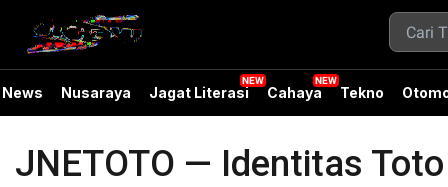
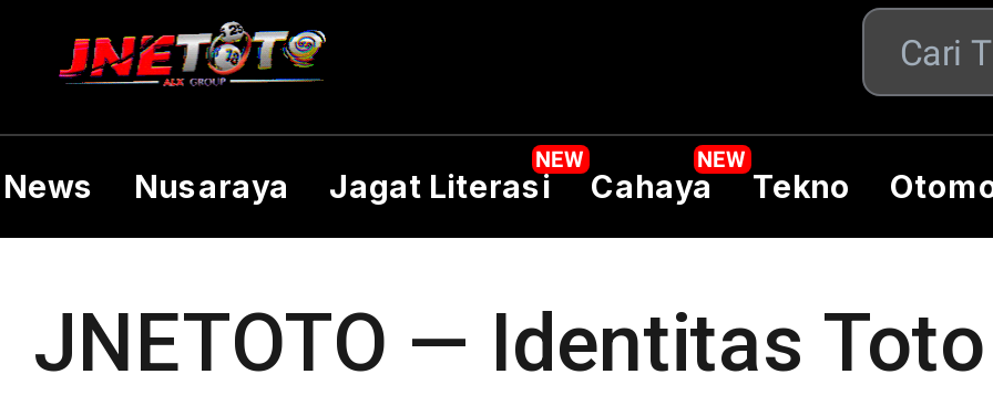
- [image]
+ [image]
